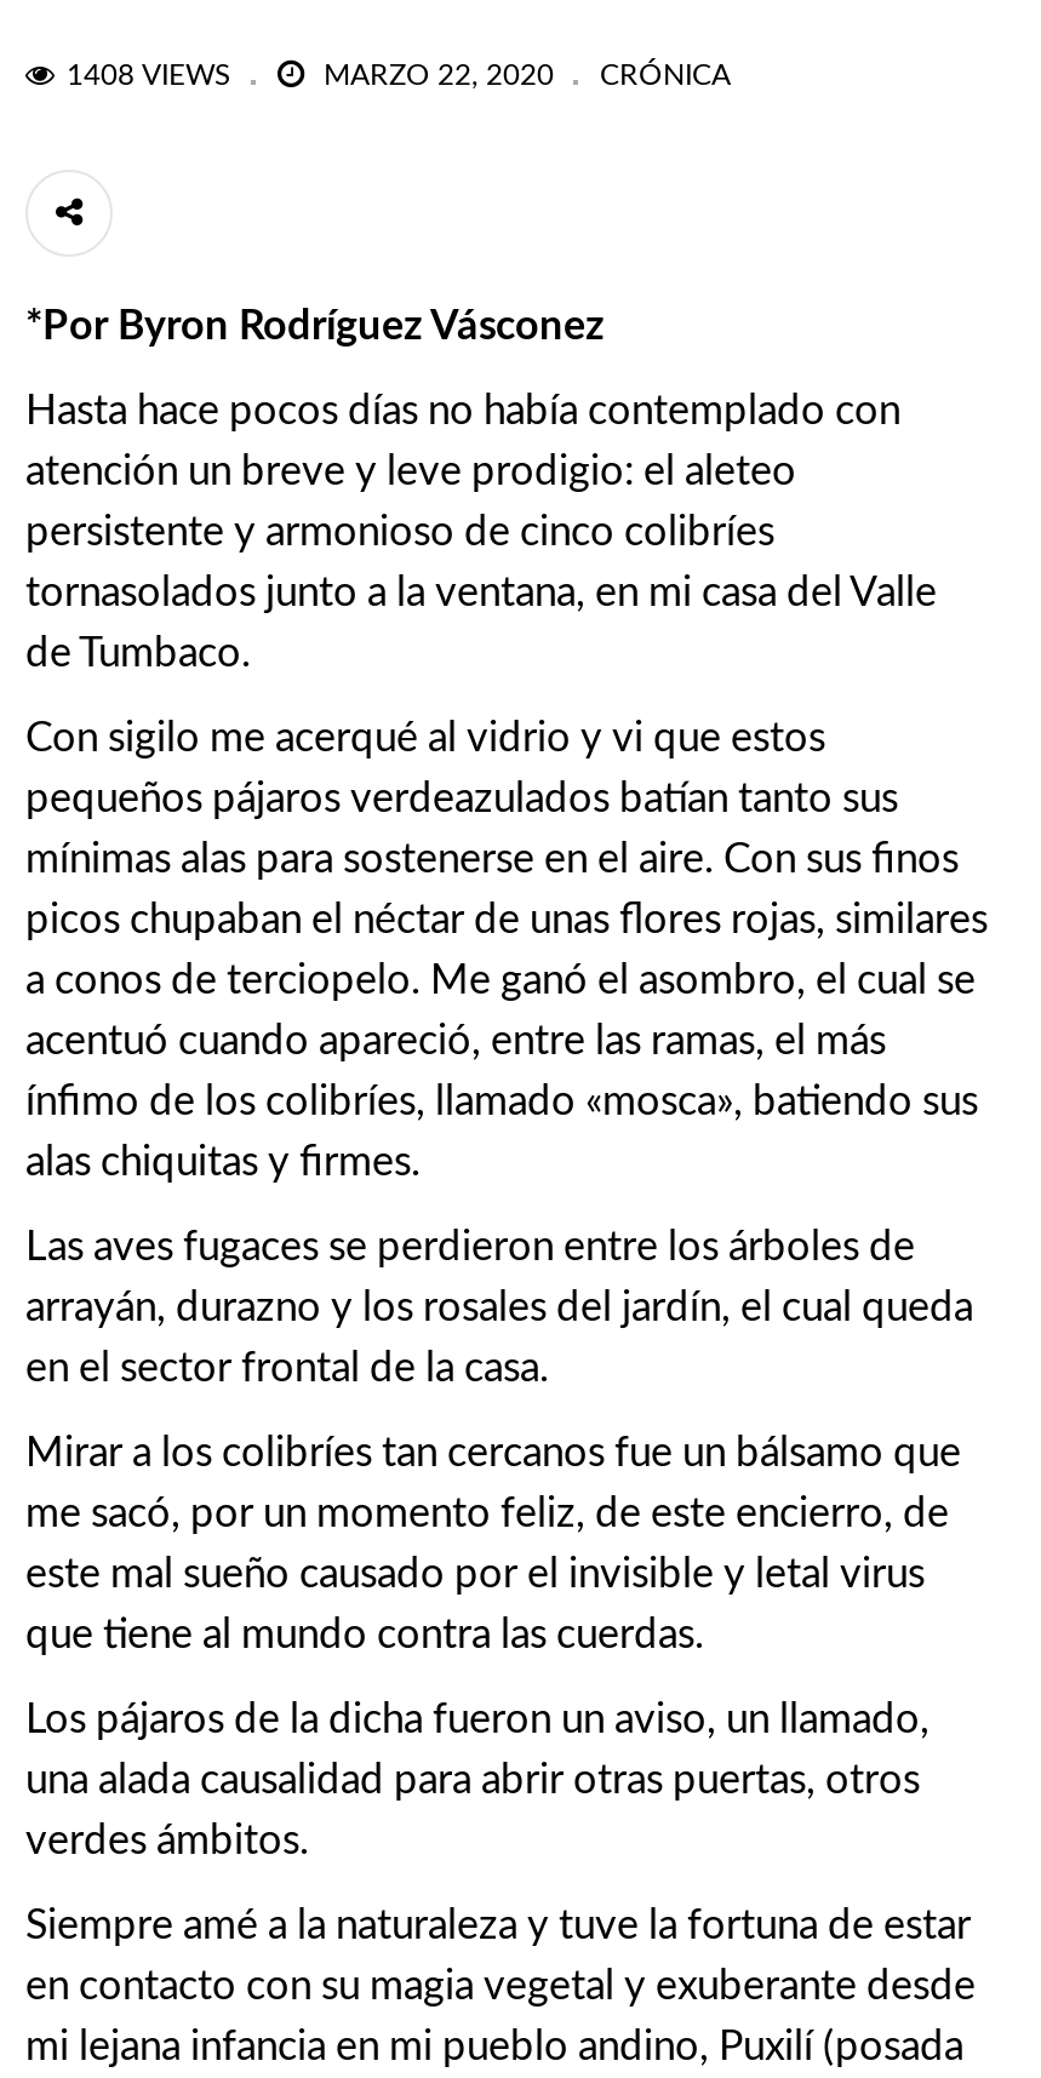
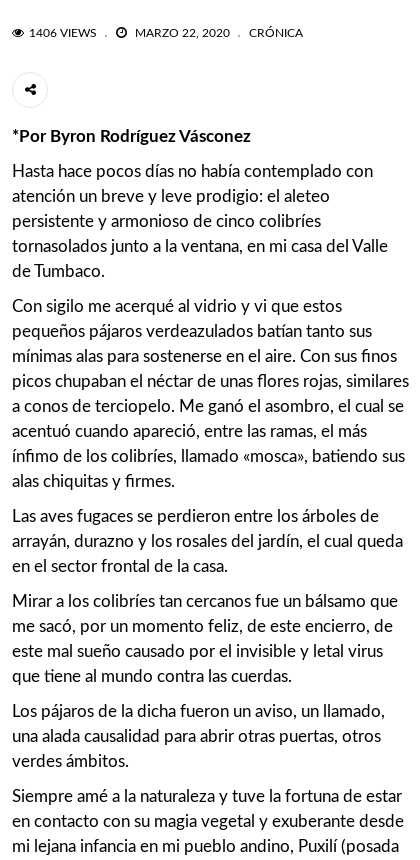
- 1408 VIEWS
+ 1406 VIEWS
